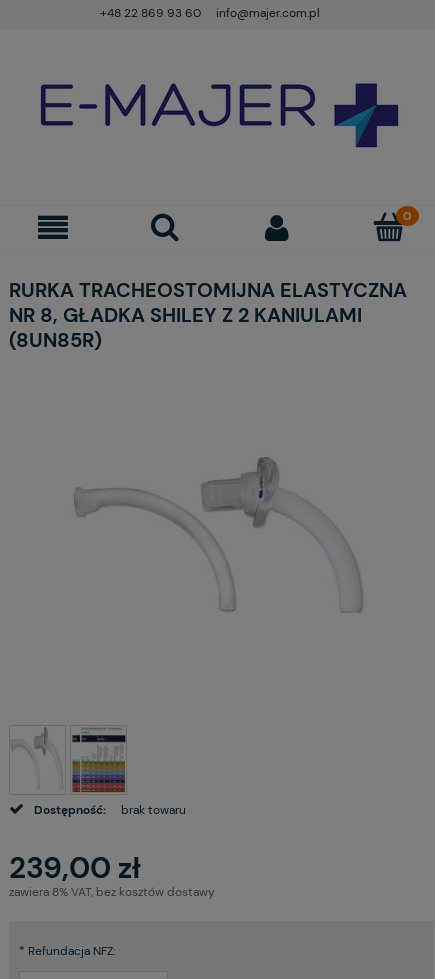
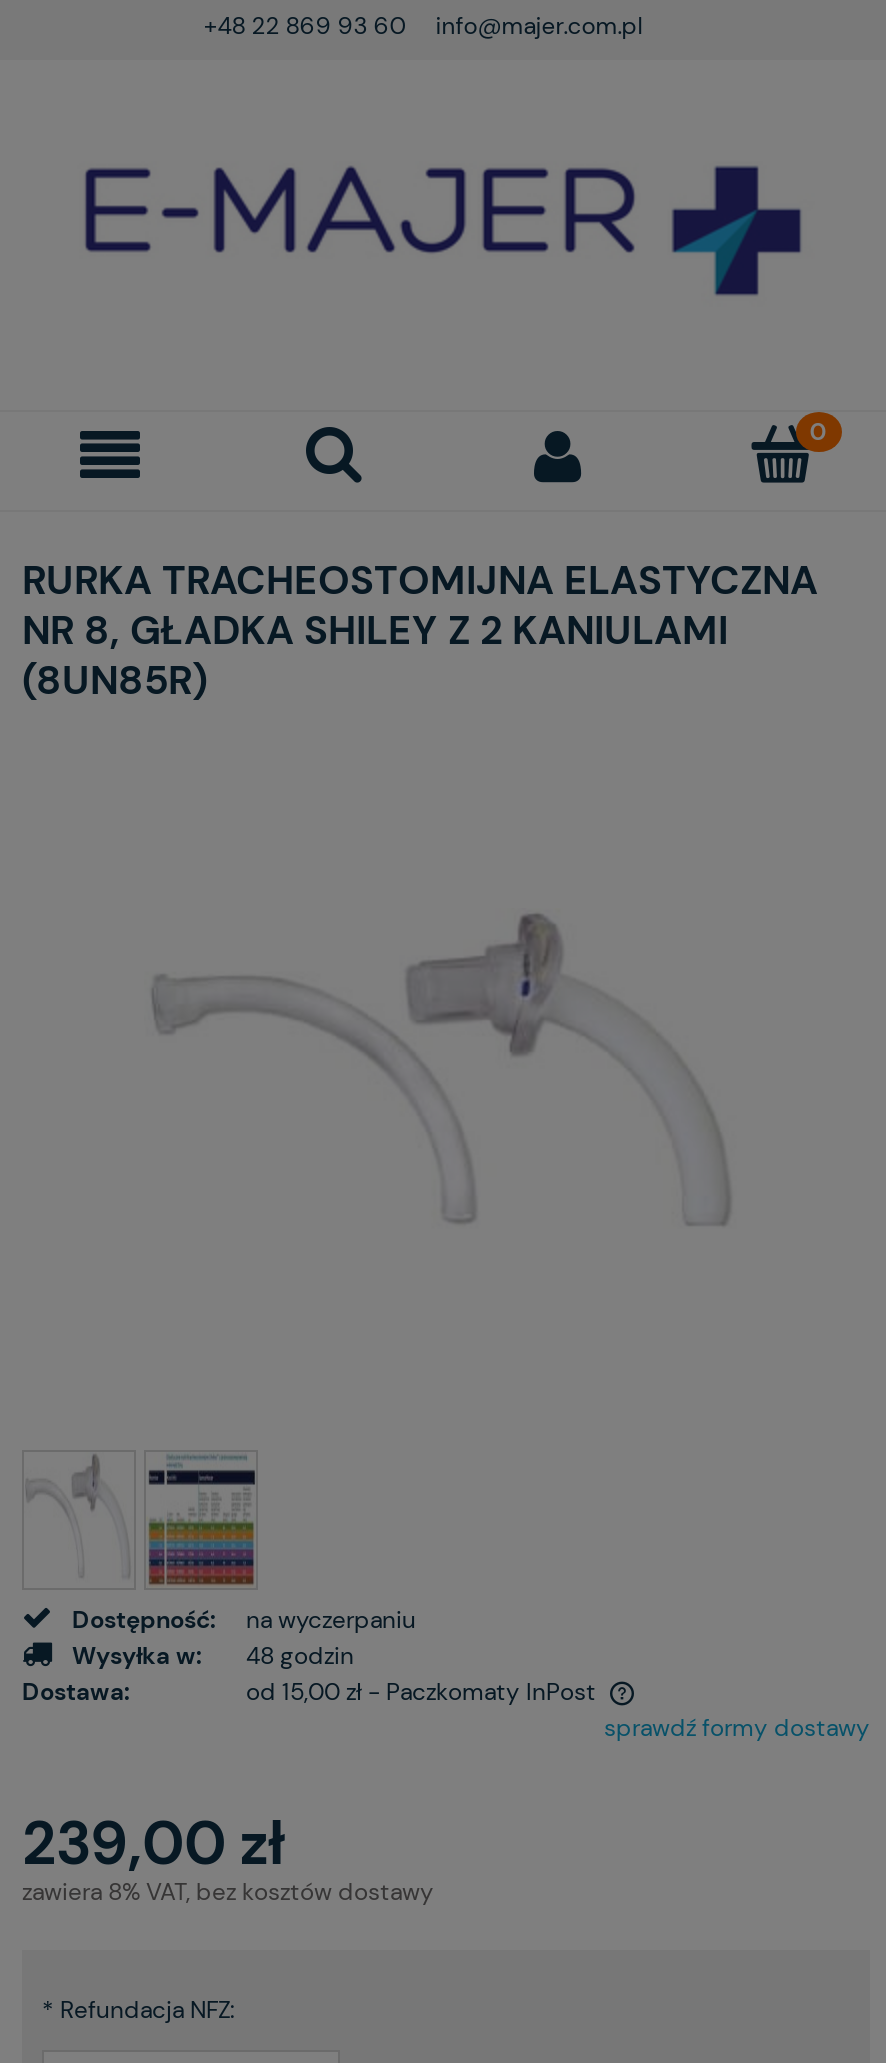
- brak towaru
+ na wyczerpaniu
+ Wysyłka w:
+ 48 godzin
+ Dostawa:
+ od 15,00 zł - Paczkomaty InPost
+ sprawdź formy dostawy
